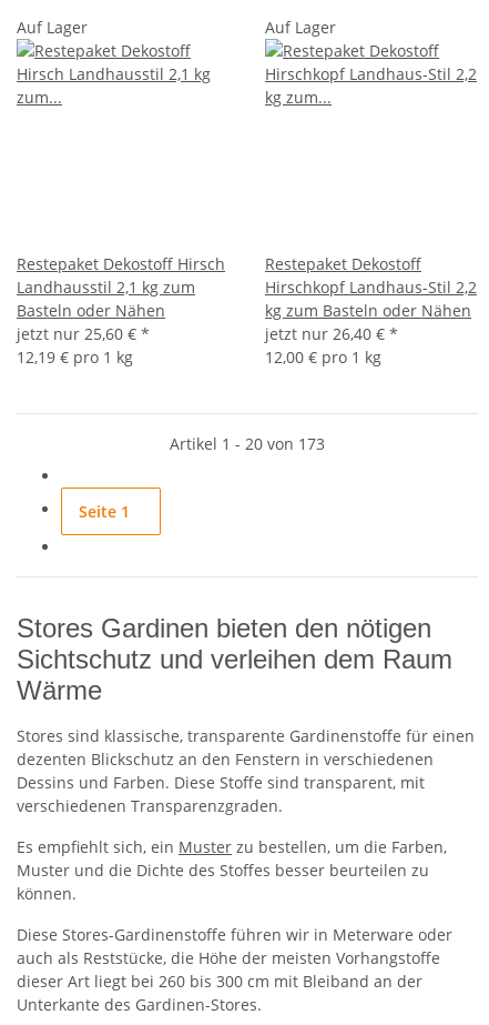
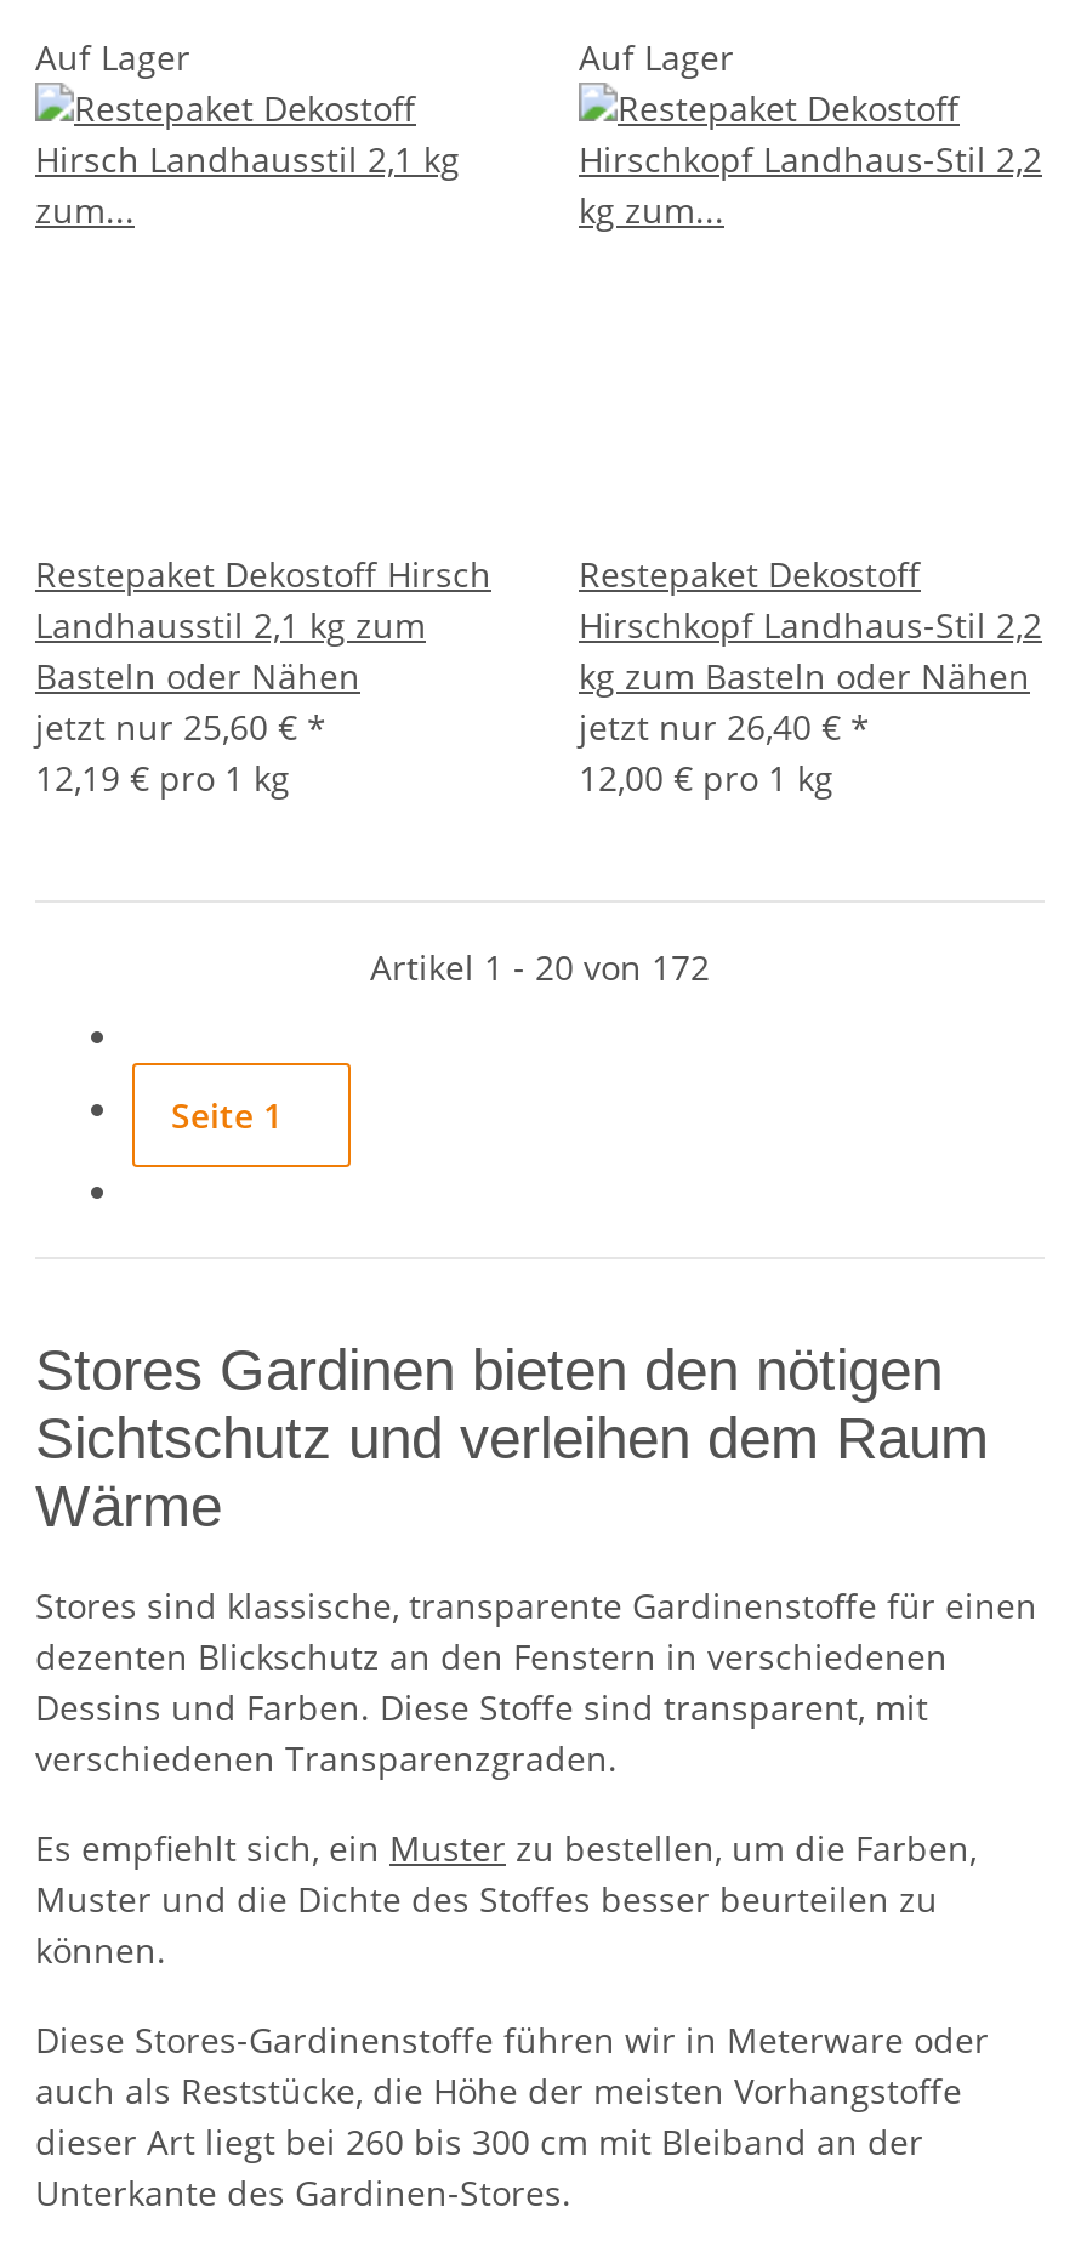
- Artikel 1 - 20 von 173
+ Artikel 1 - 20 von 172
